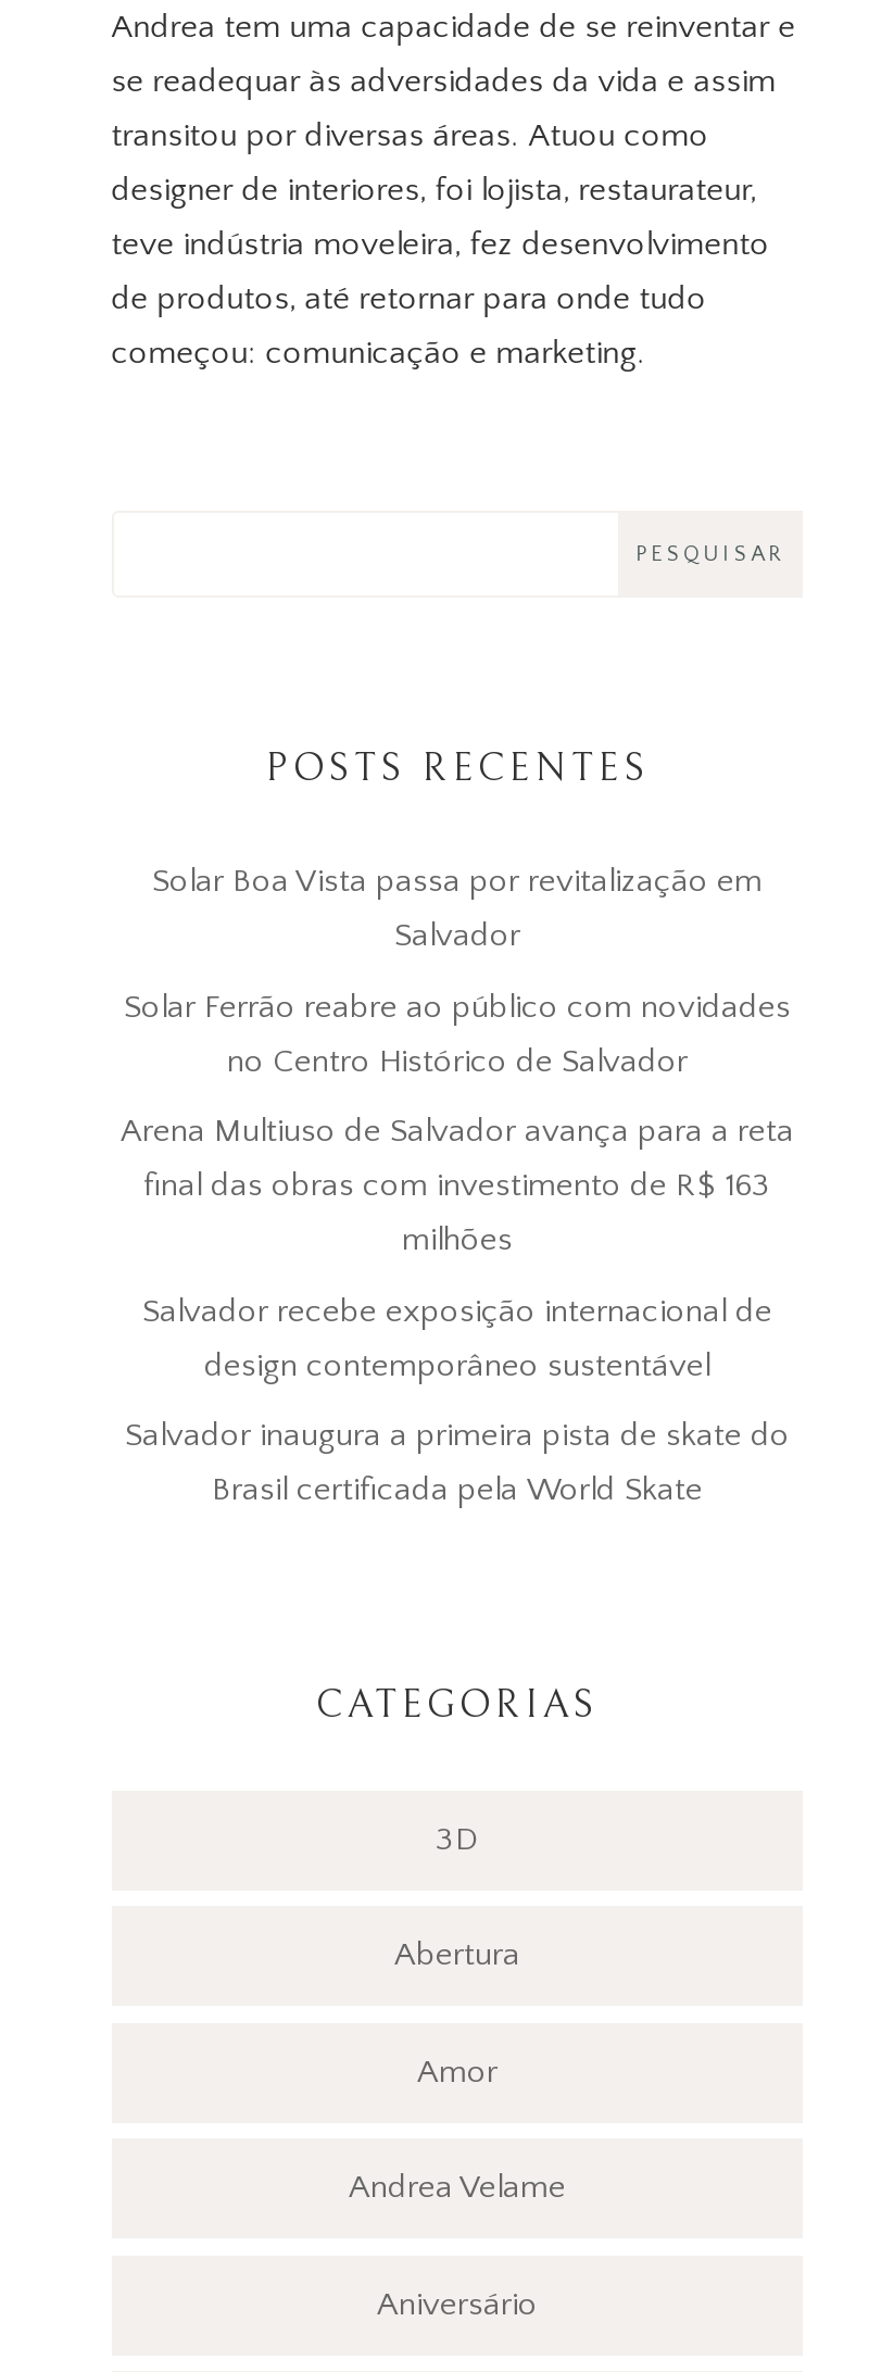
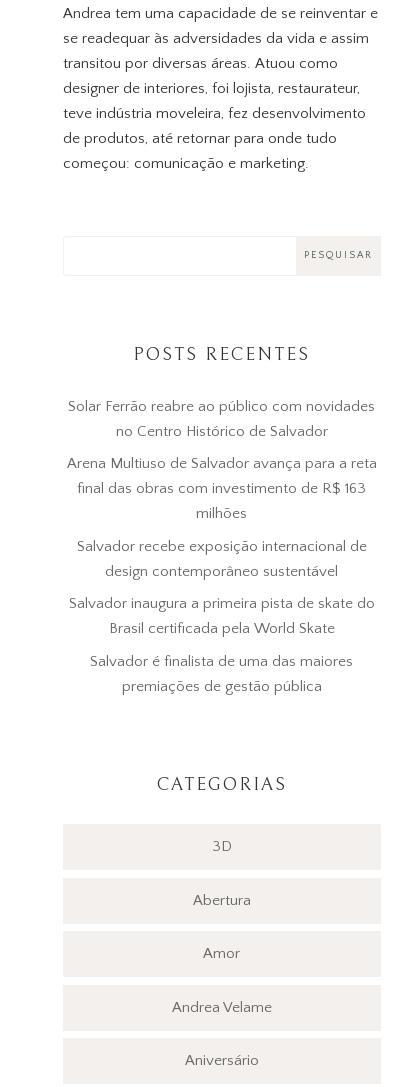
- Solar Boa Vista passa por revitalização em
- Salvador

moved up: Solar Ferrão reabre ao público com novidades | no Centro Histórico de Salvador | Arena Multiuso de Salvador avança para a reta | ... | Salvador inaugura a primeira pista de skate do | Brasil certificada pela World Skate

+ Salvador é finalista de uma das maiores
+ premiações de gestão pública
